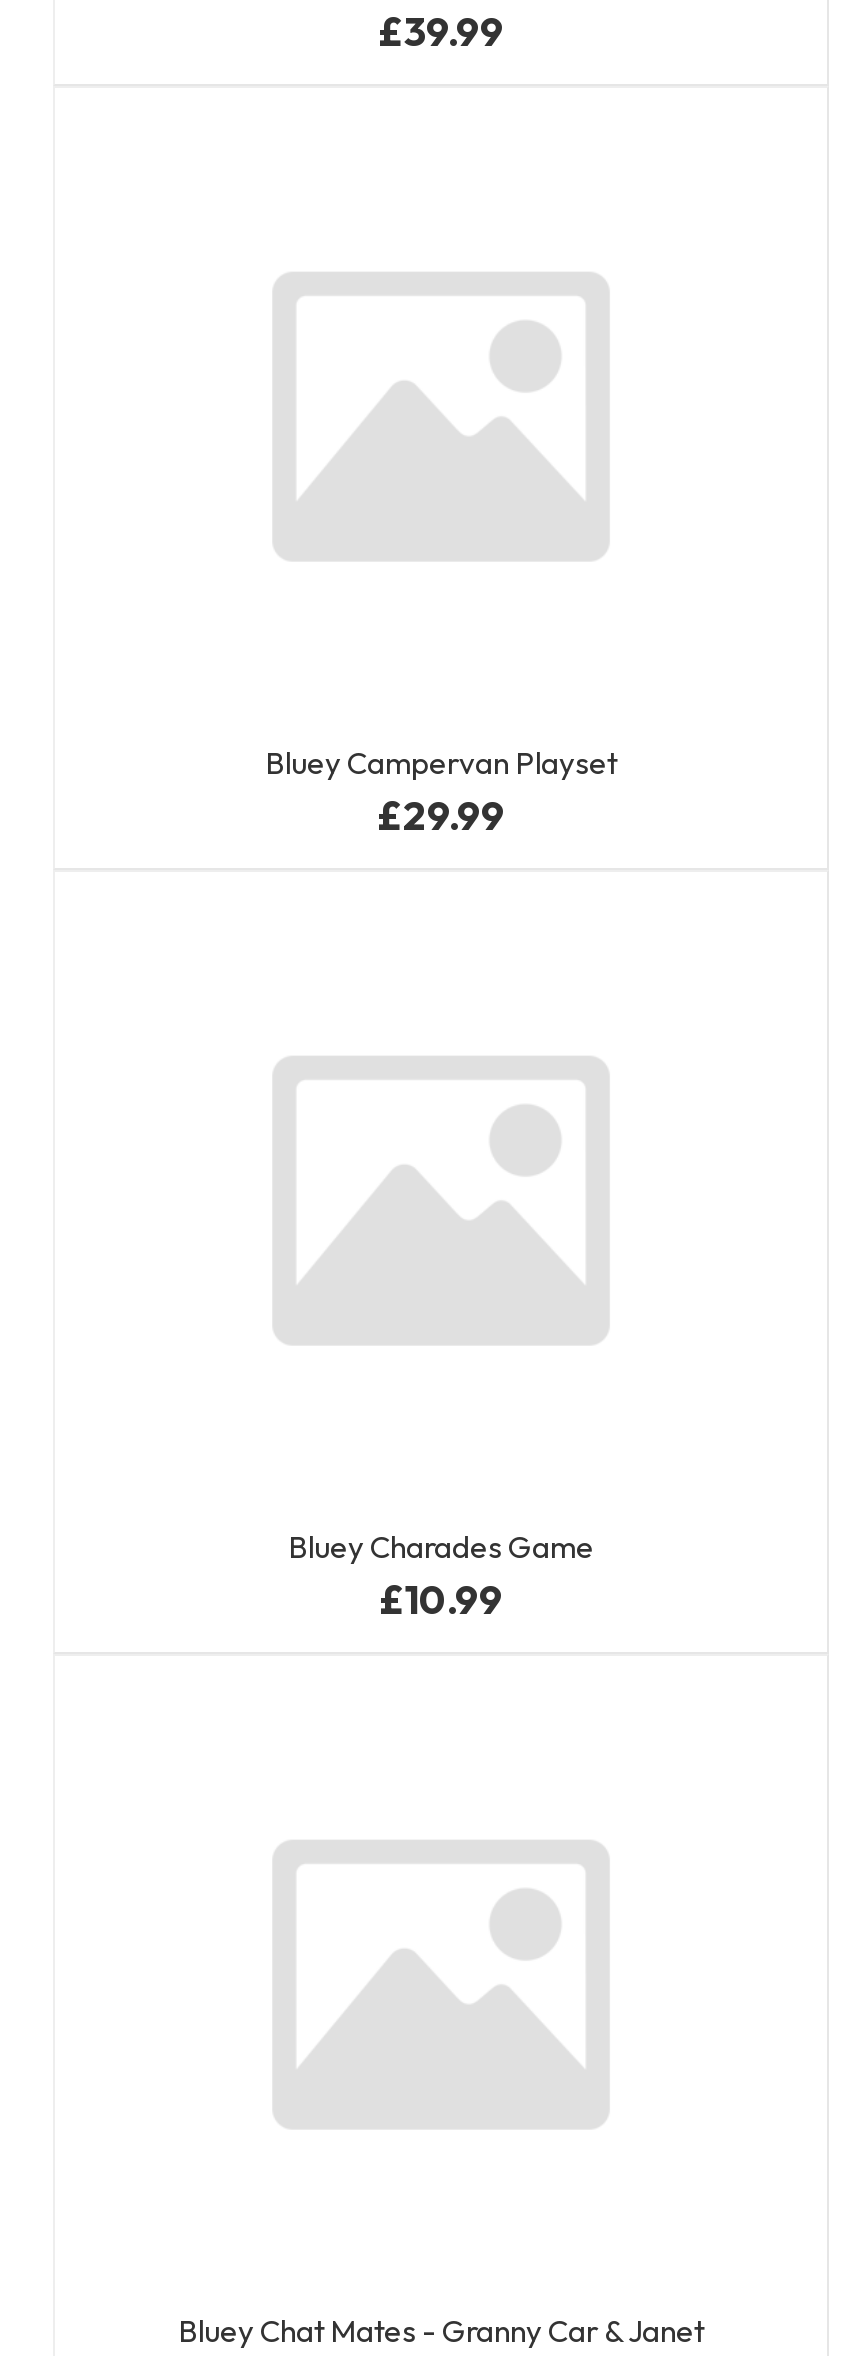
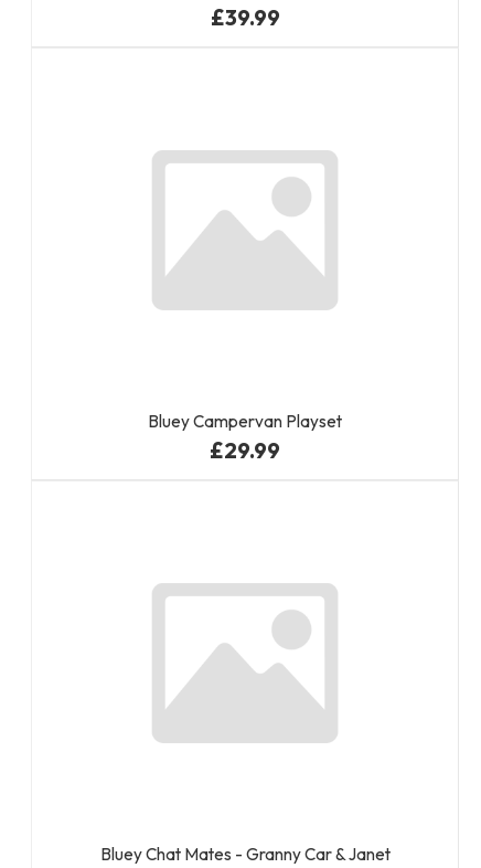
- Bluey Charades Game
- £10.99
